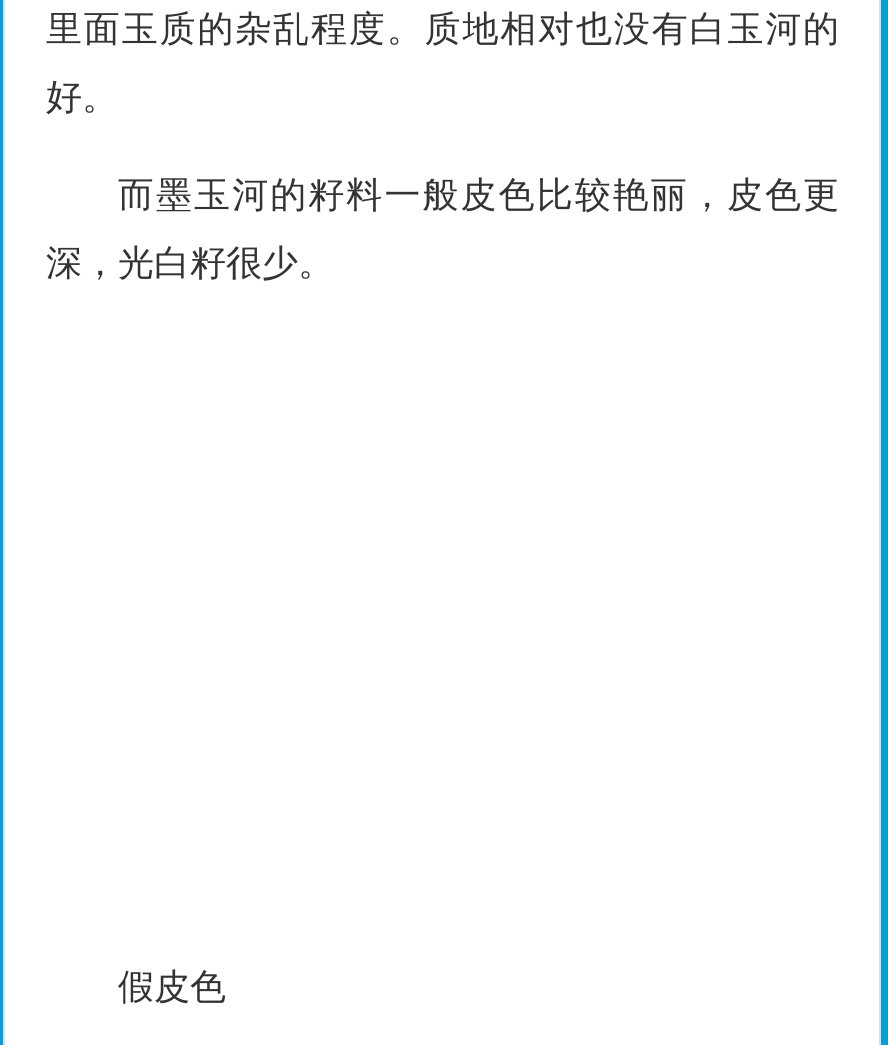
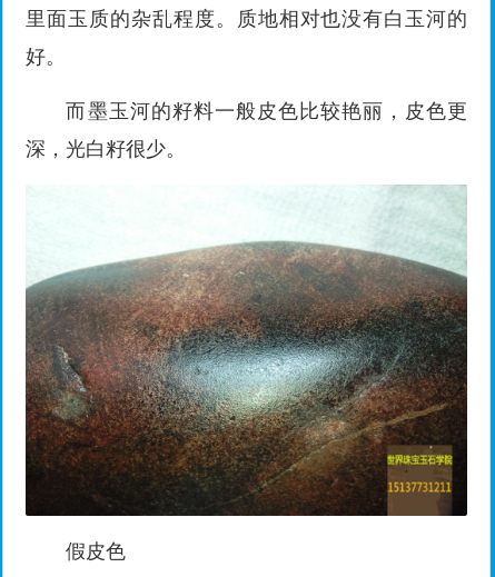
+ [image]
